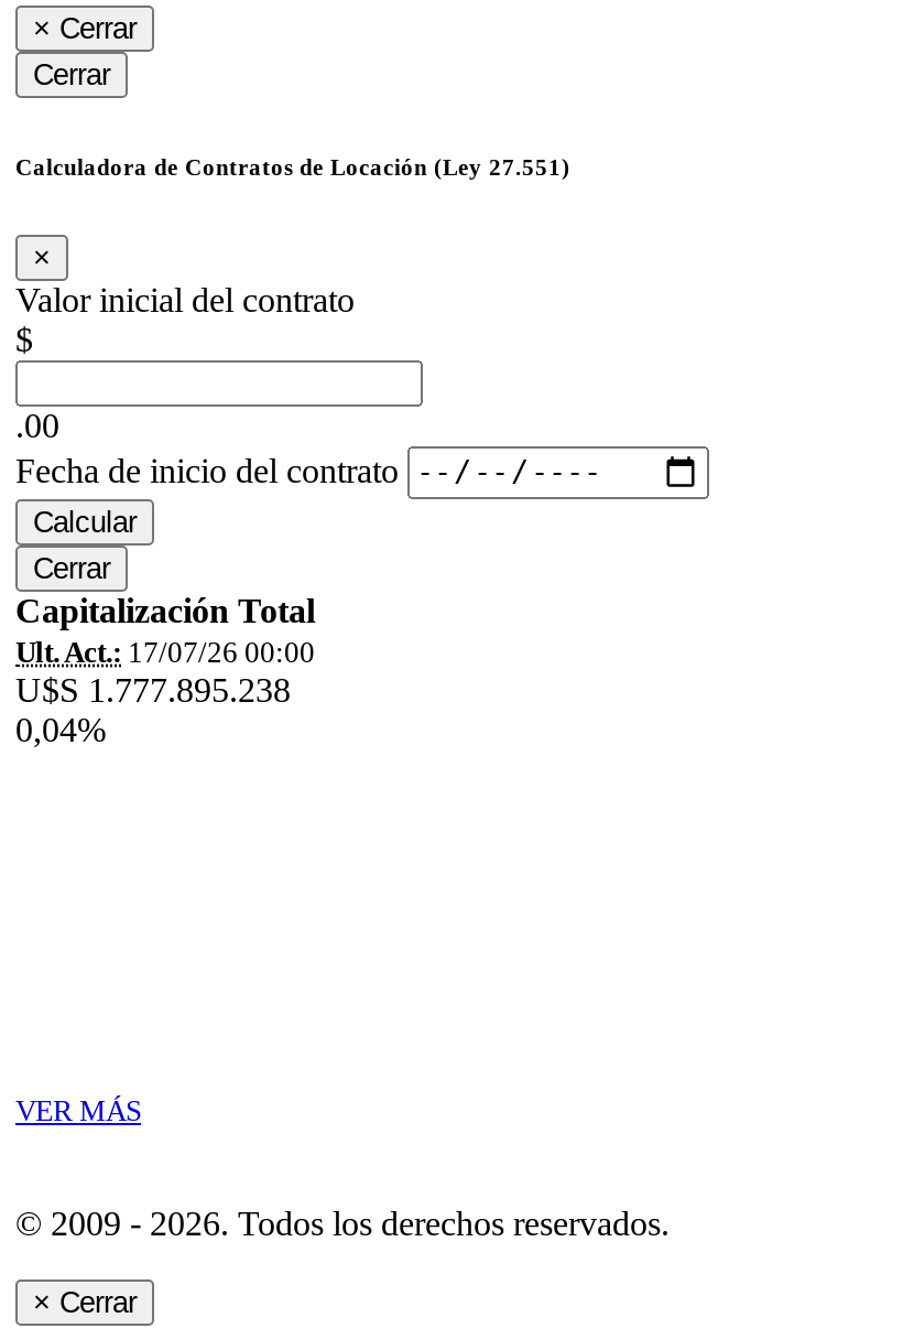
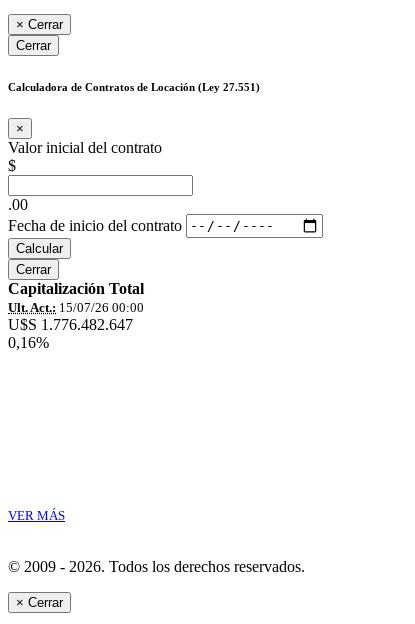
- Ult. Act.: 17/07/26 00:00
+ Ult. Act.: 15/07/26 00:00

- U$S 1.777.895.238
+ U$S 1.776.482.647

- 0,04%
+ 0,16%
